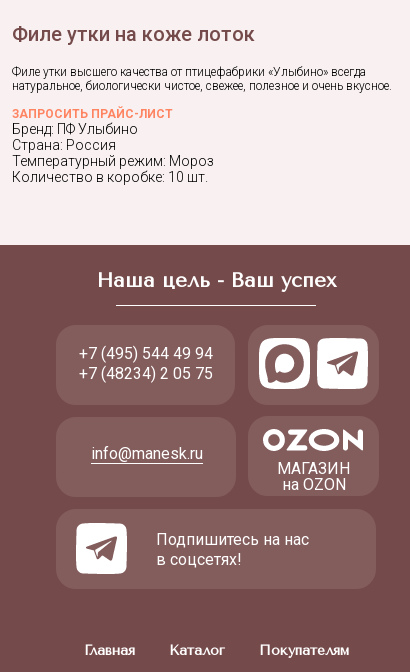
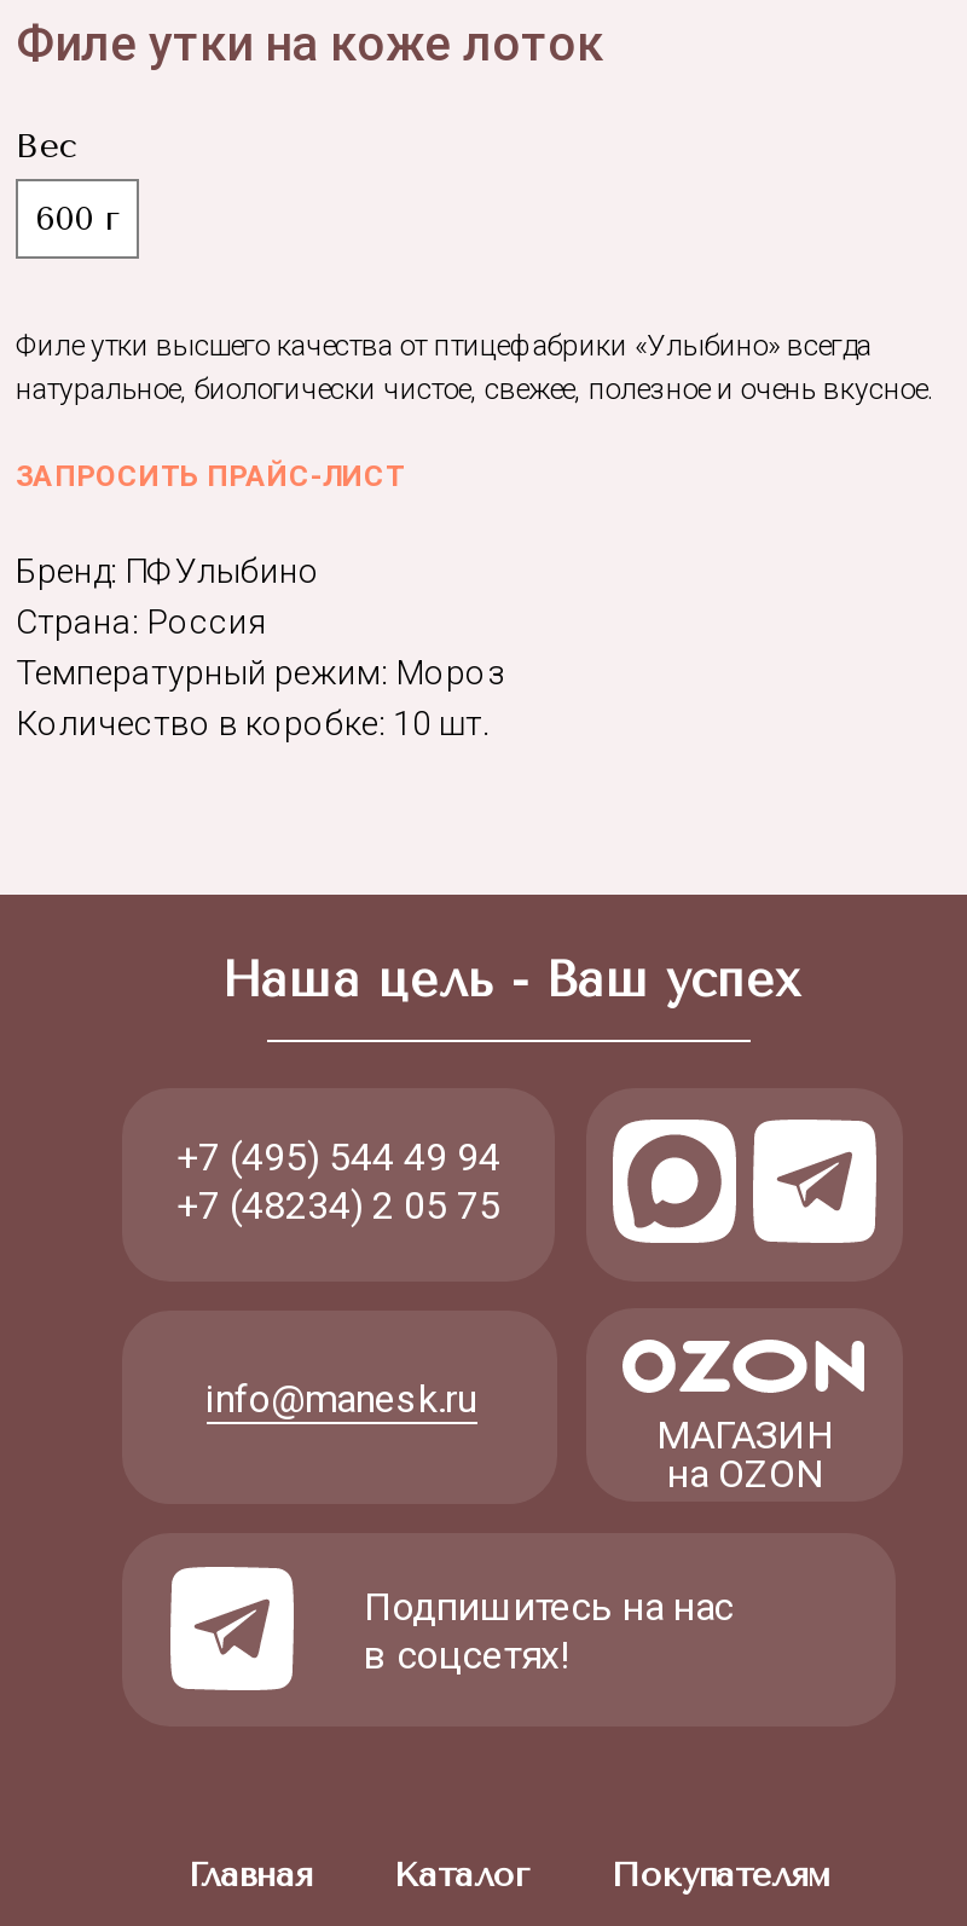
+ Вес
+ 600 г
